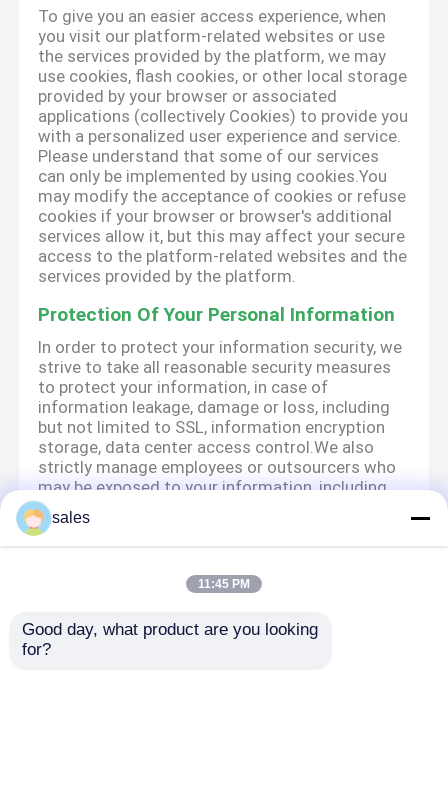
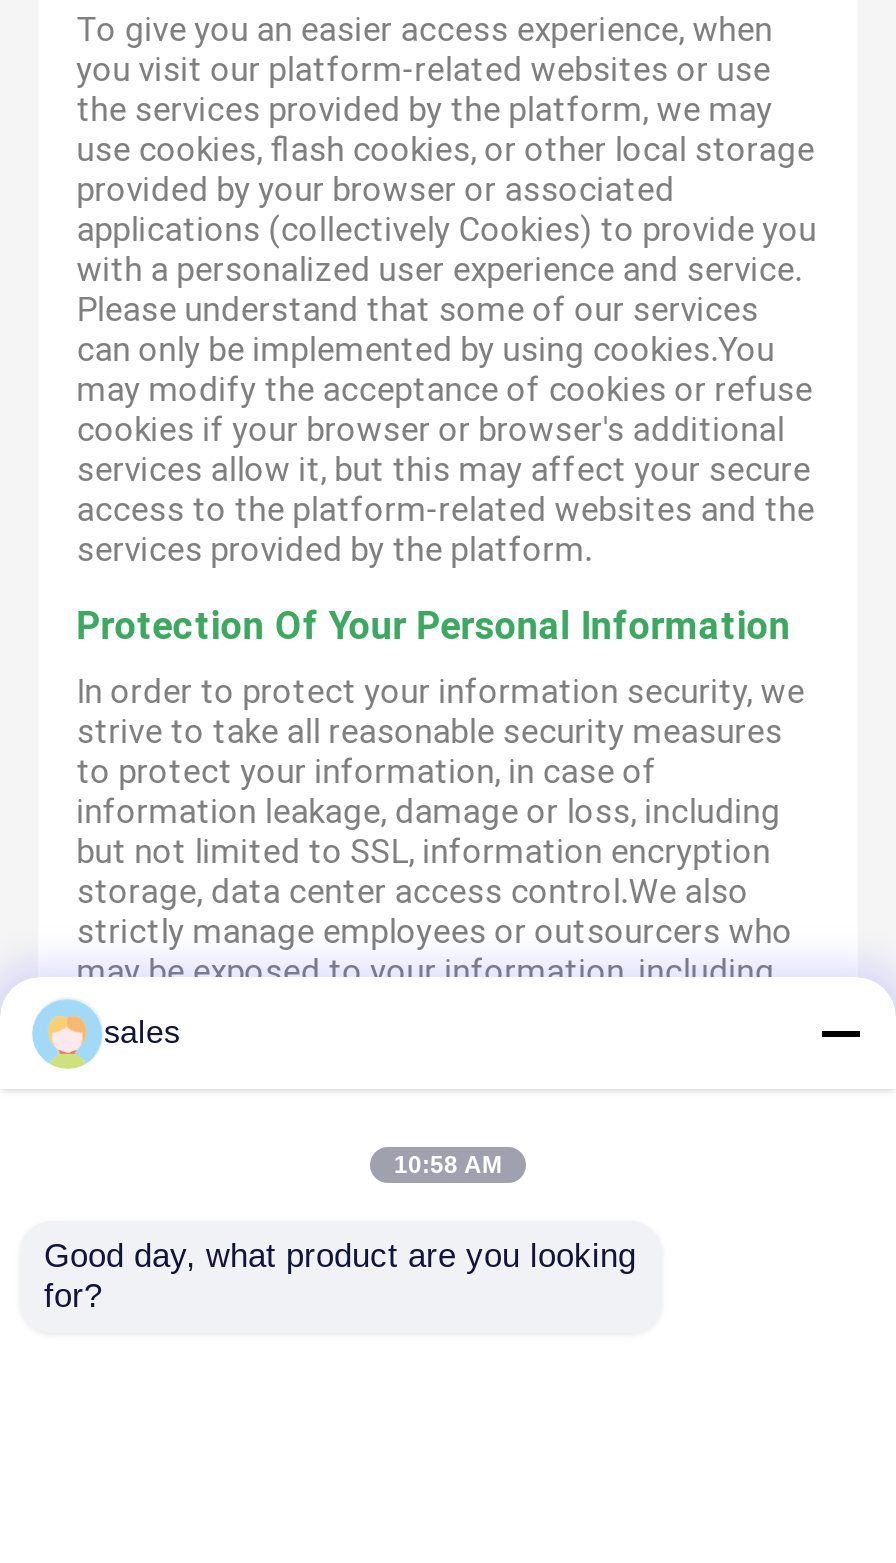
- 11:45 PM
+ 10:58 AM
